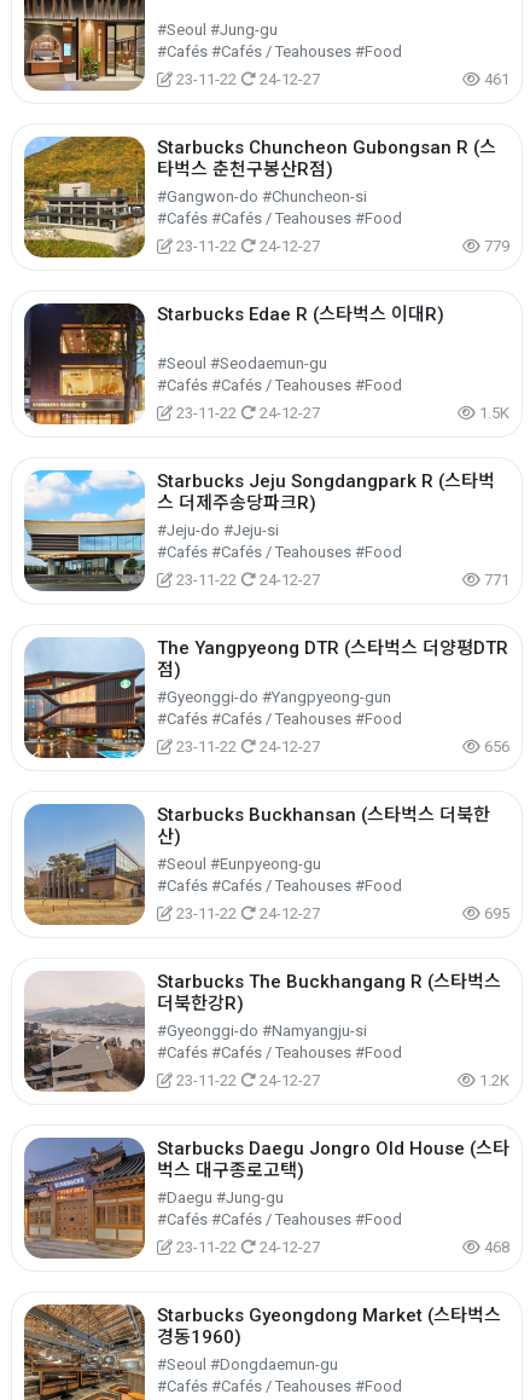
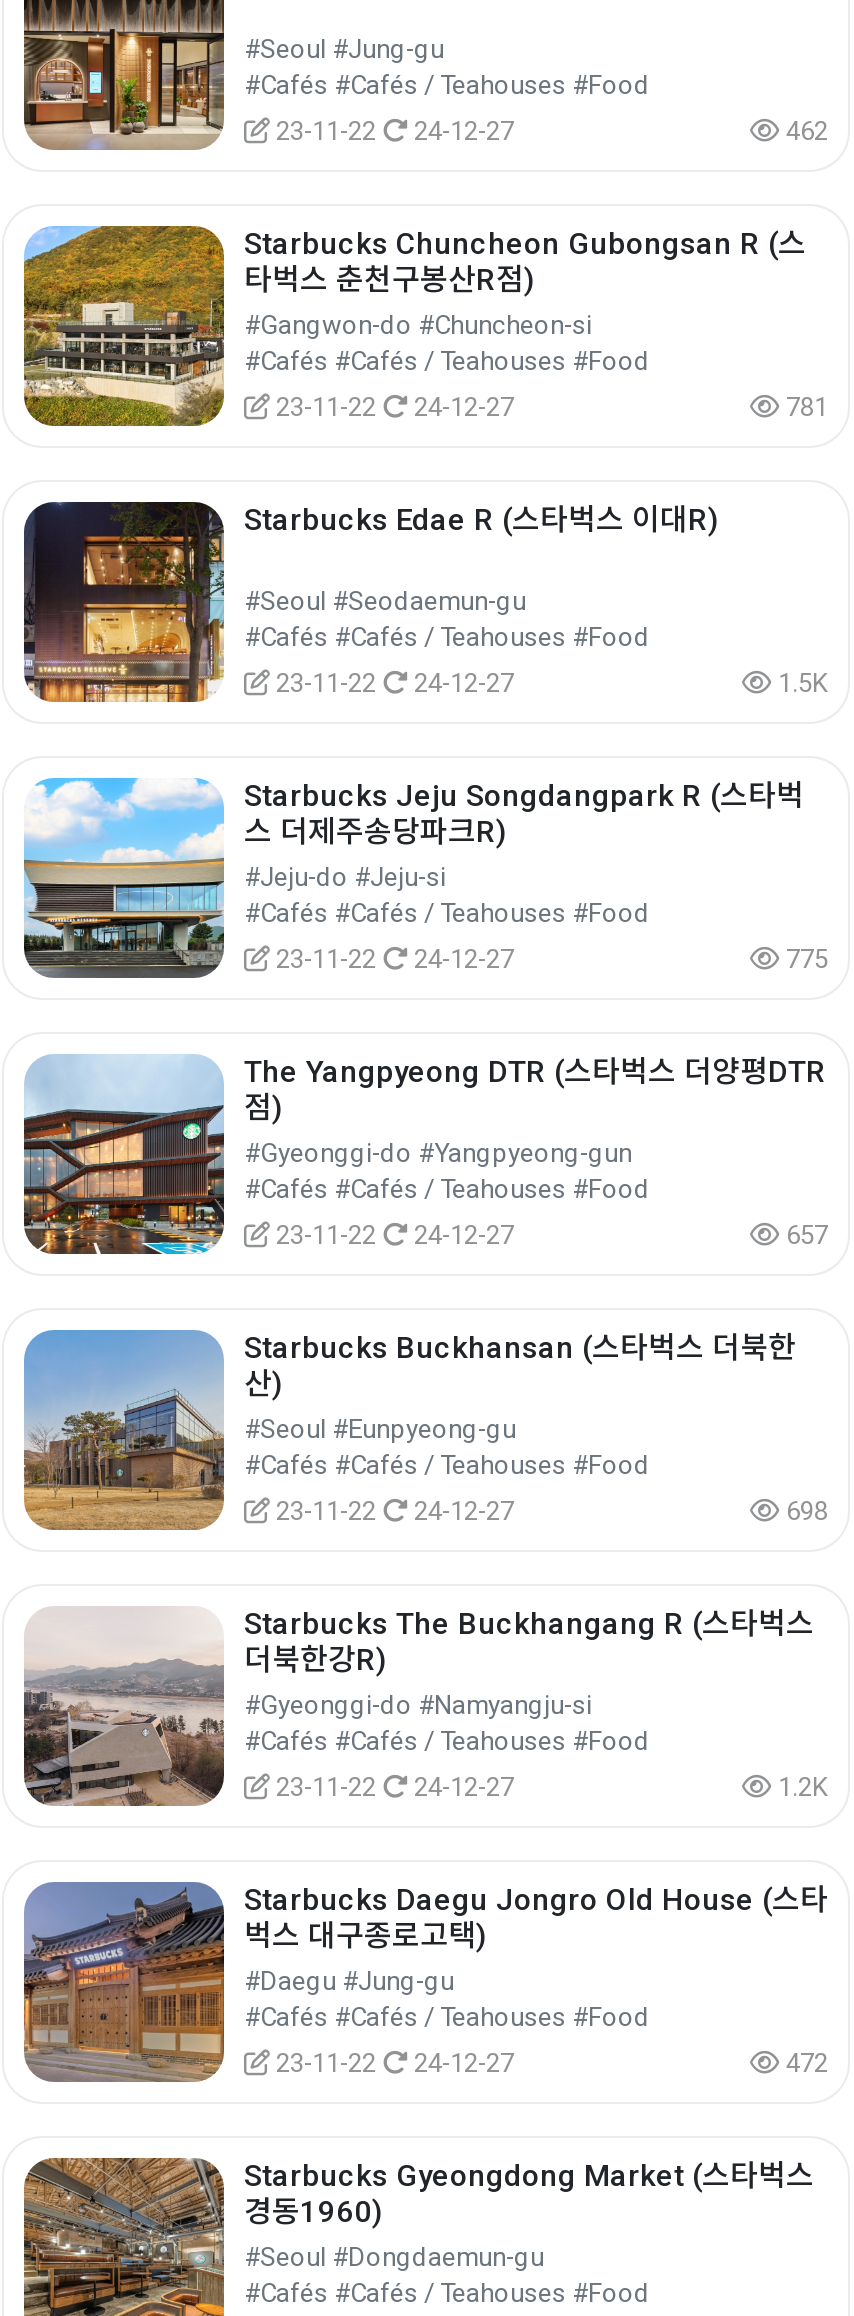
- 461
+ 462

- 779
+ 781

- 771
+ 775

- 656
+ 657

- 695
+ 698

- 468
+ 472
